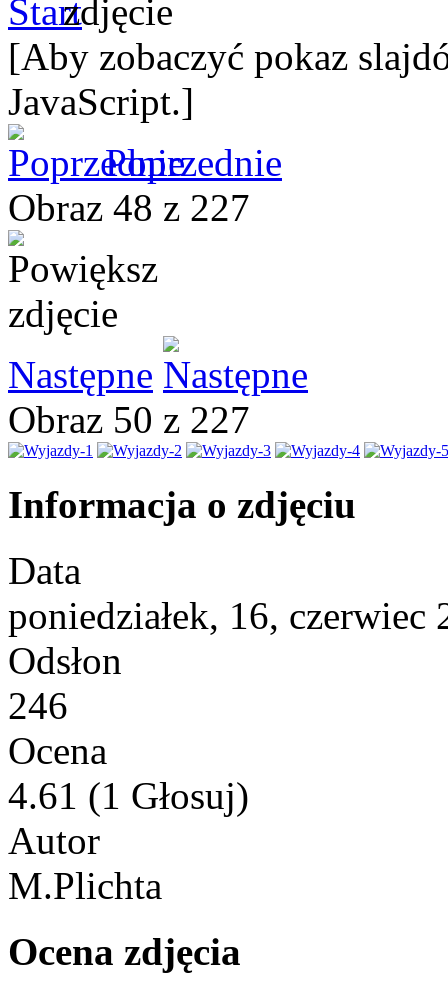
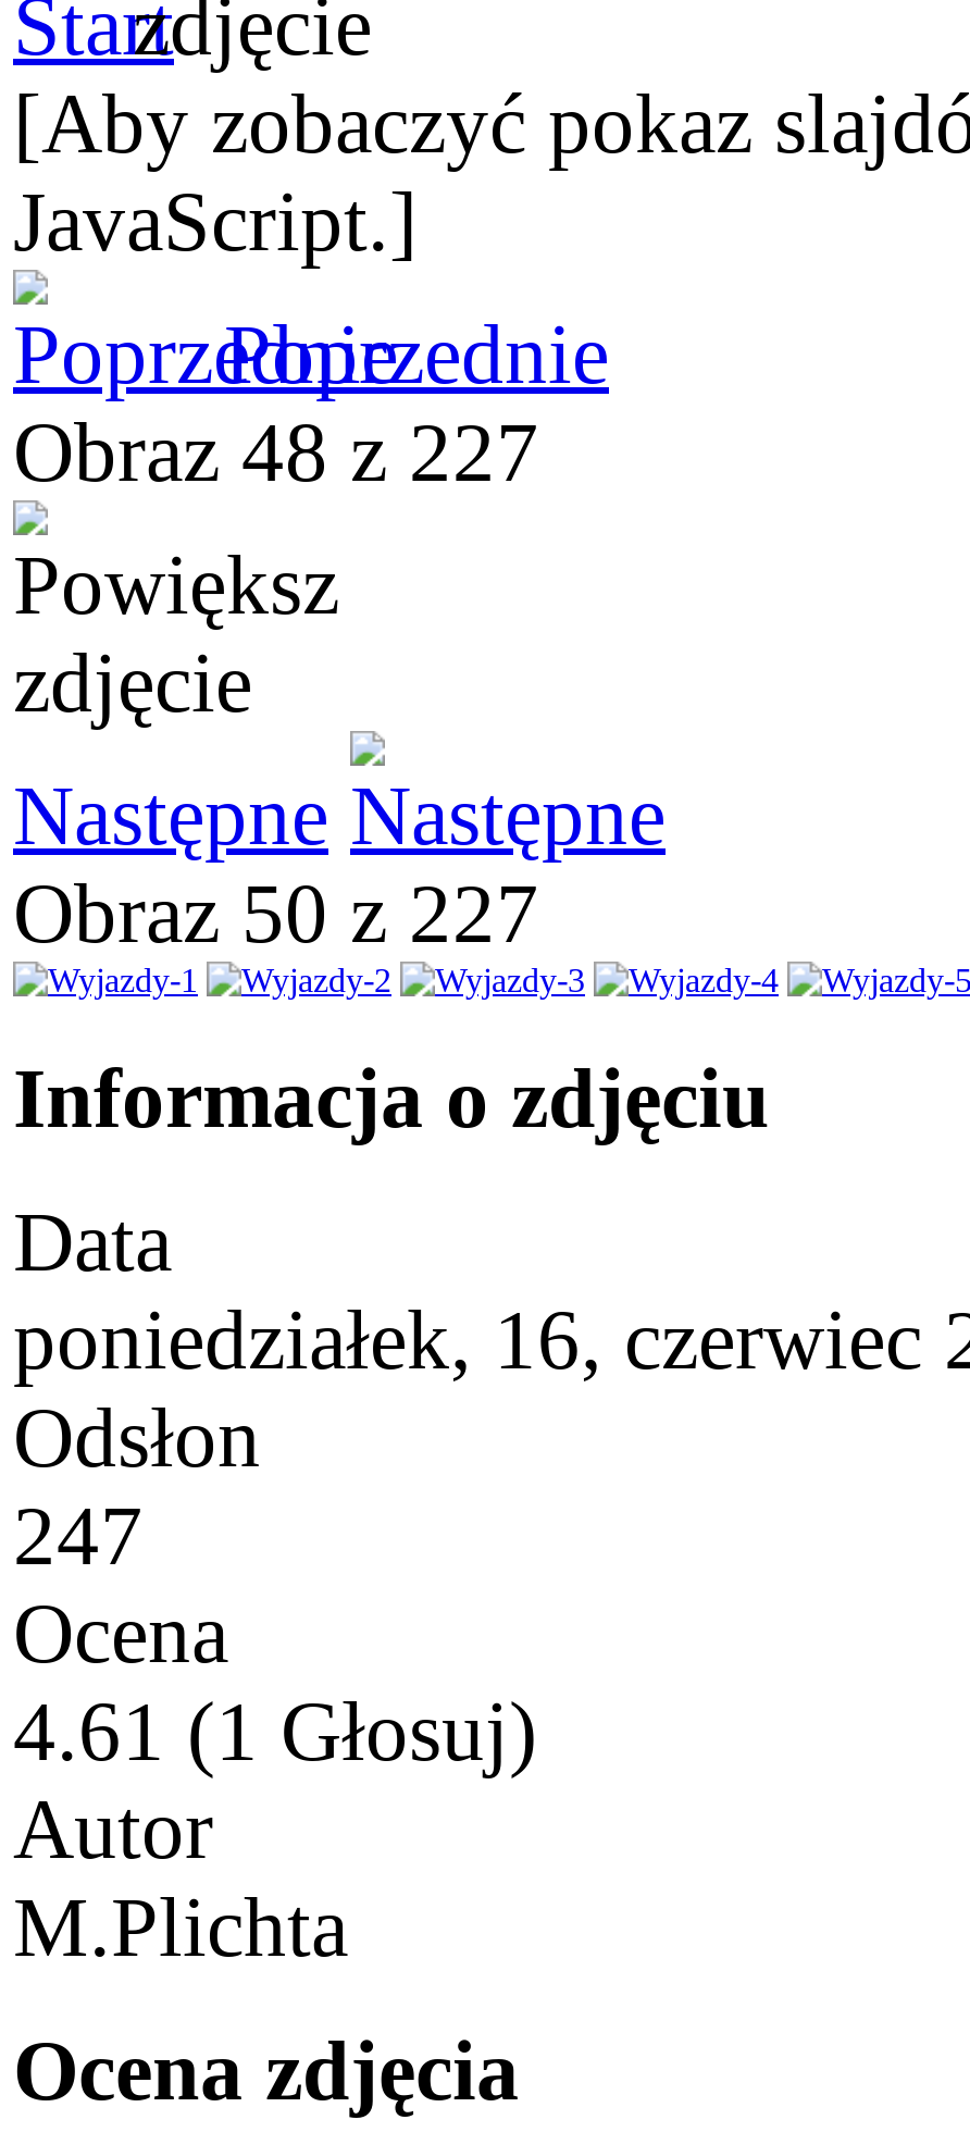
- 246
+ 247
